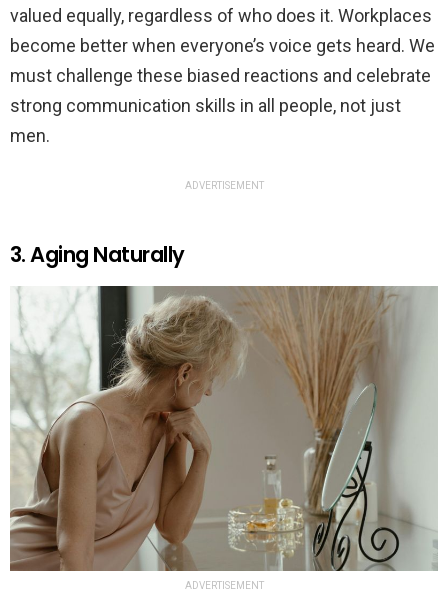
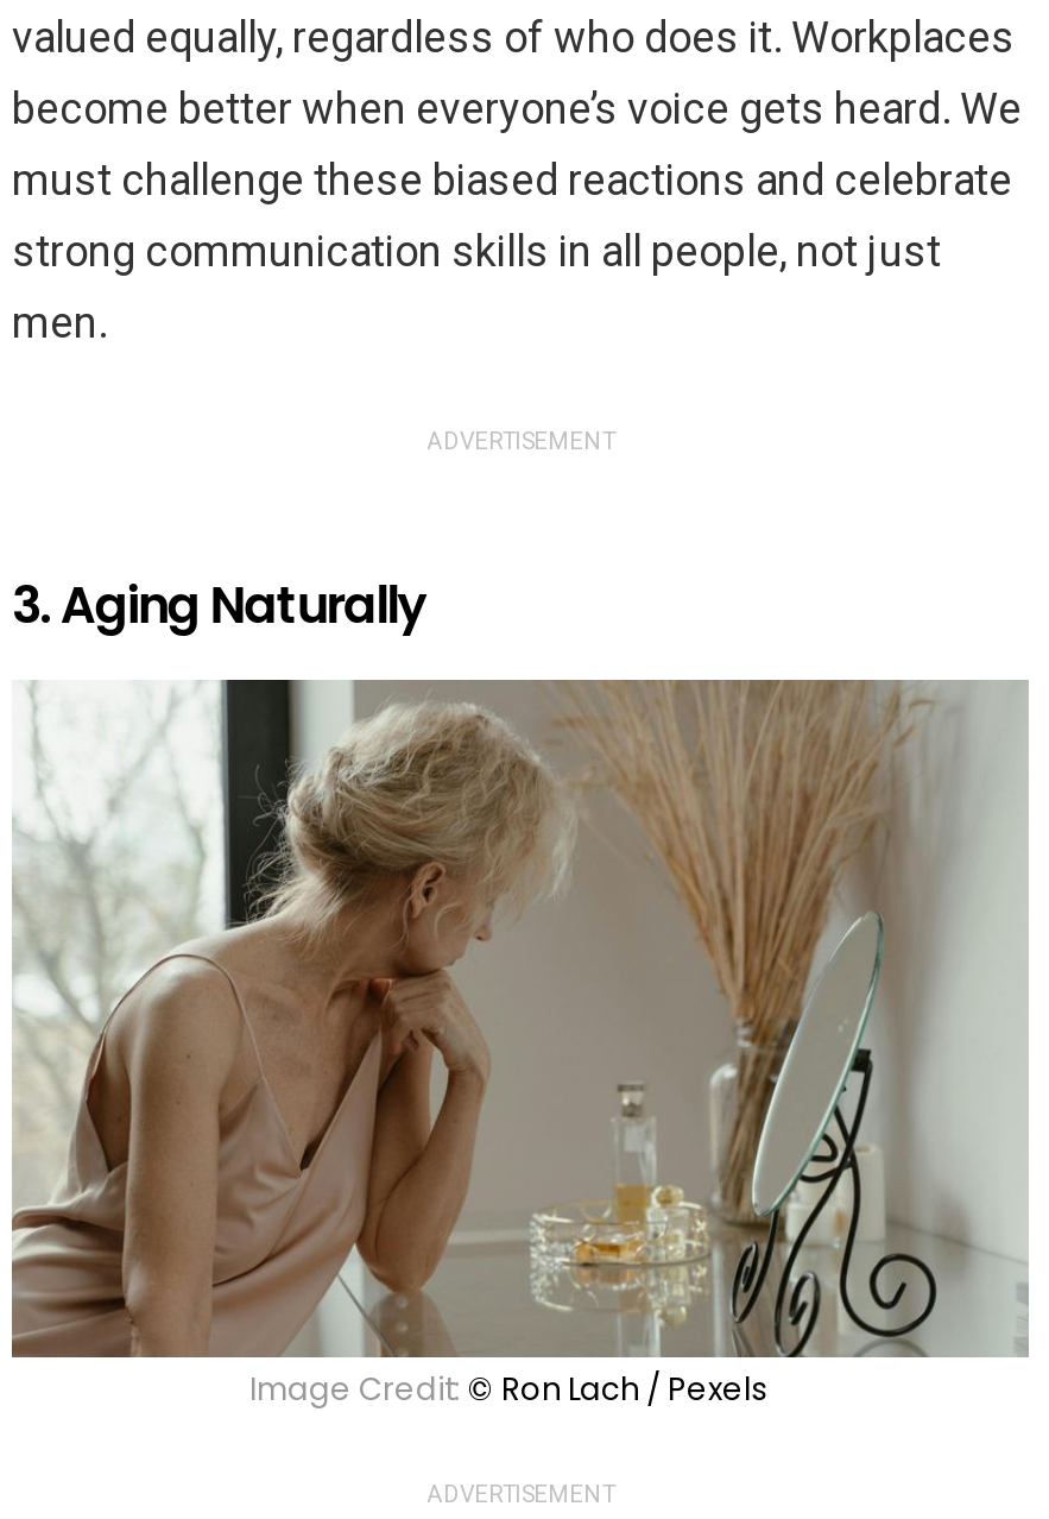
+ Image Credit: © Ron Lach / Pexels
